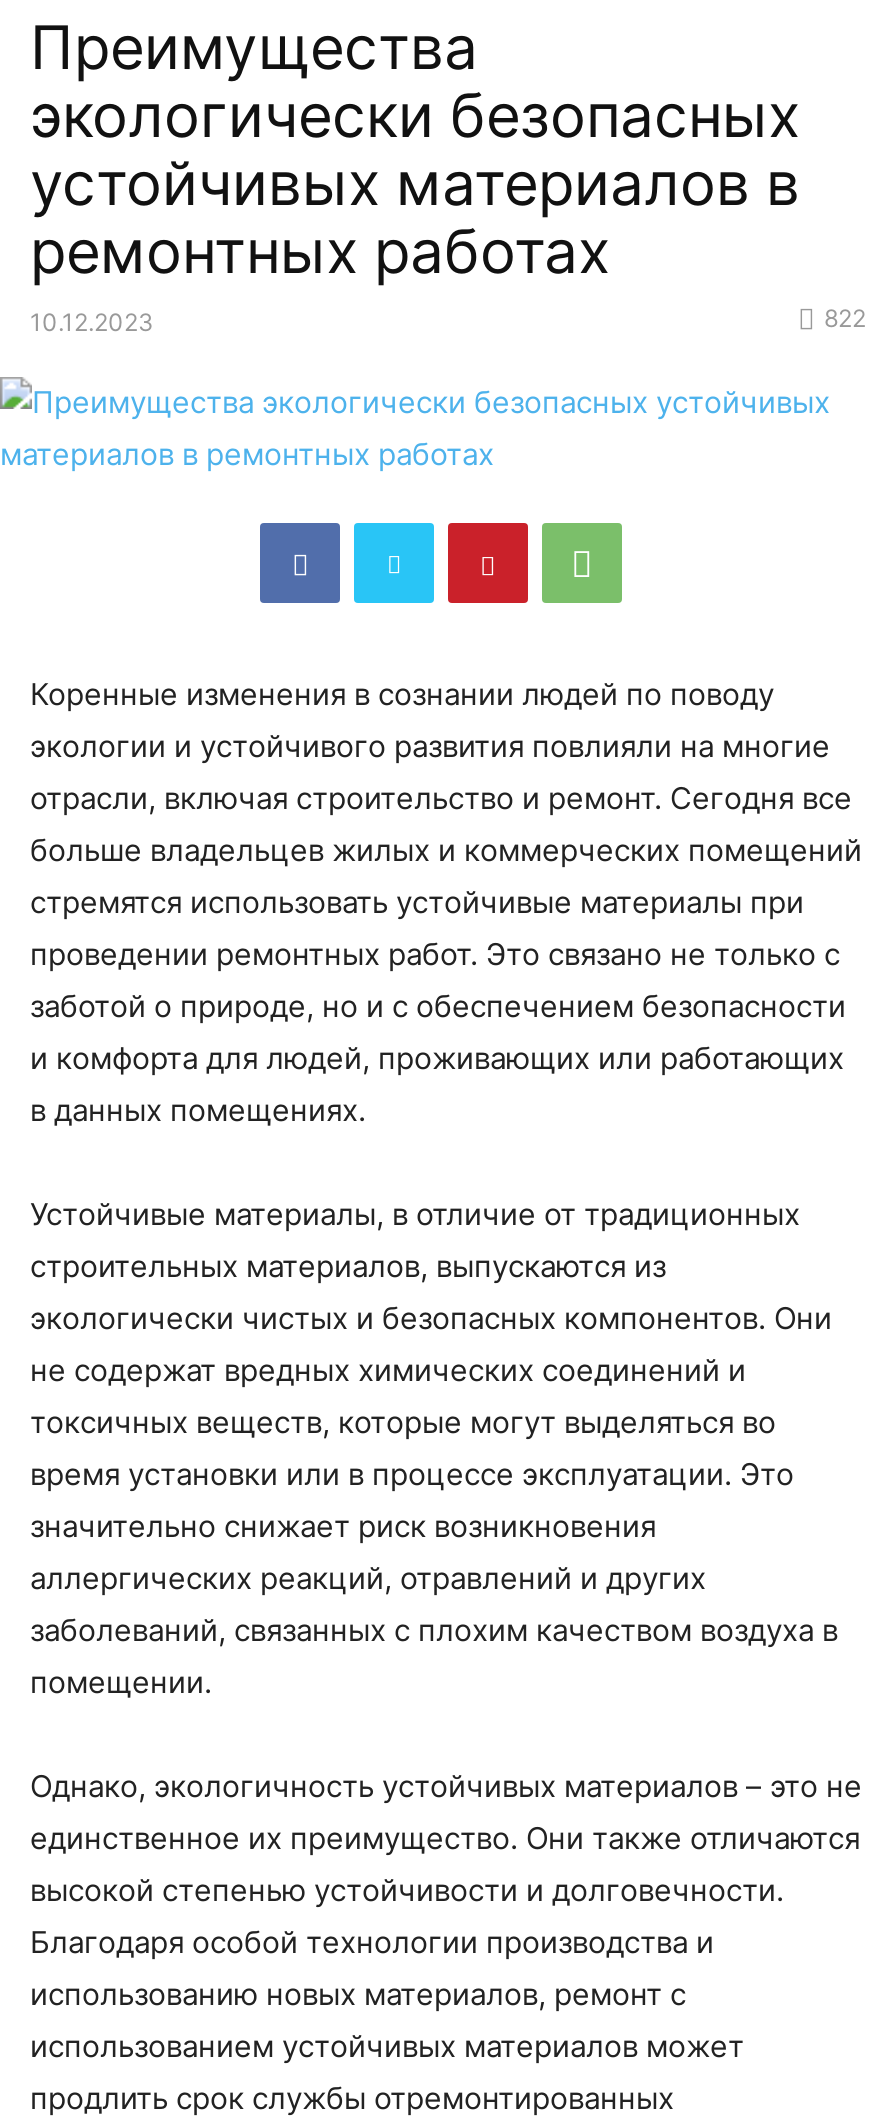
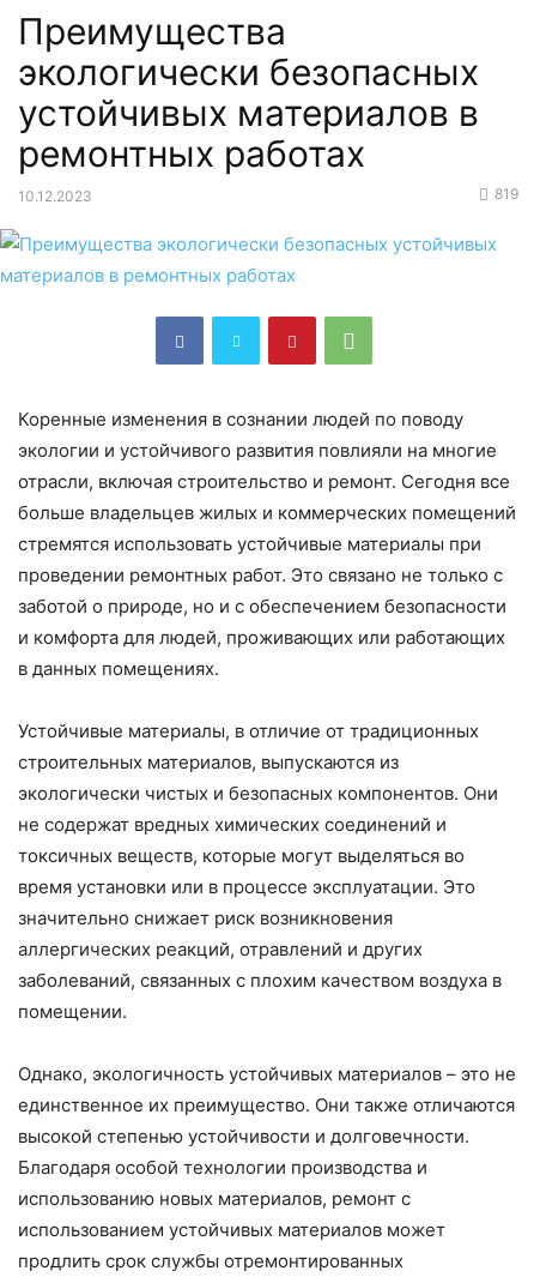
- 822
+ 819
